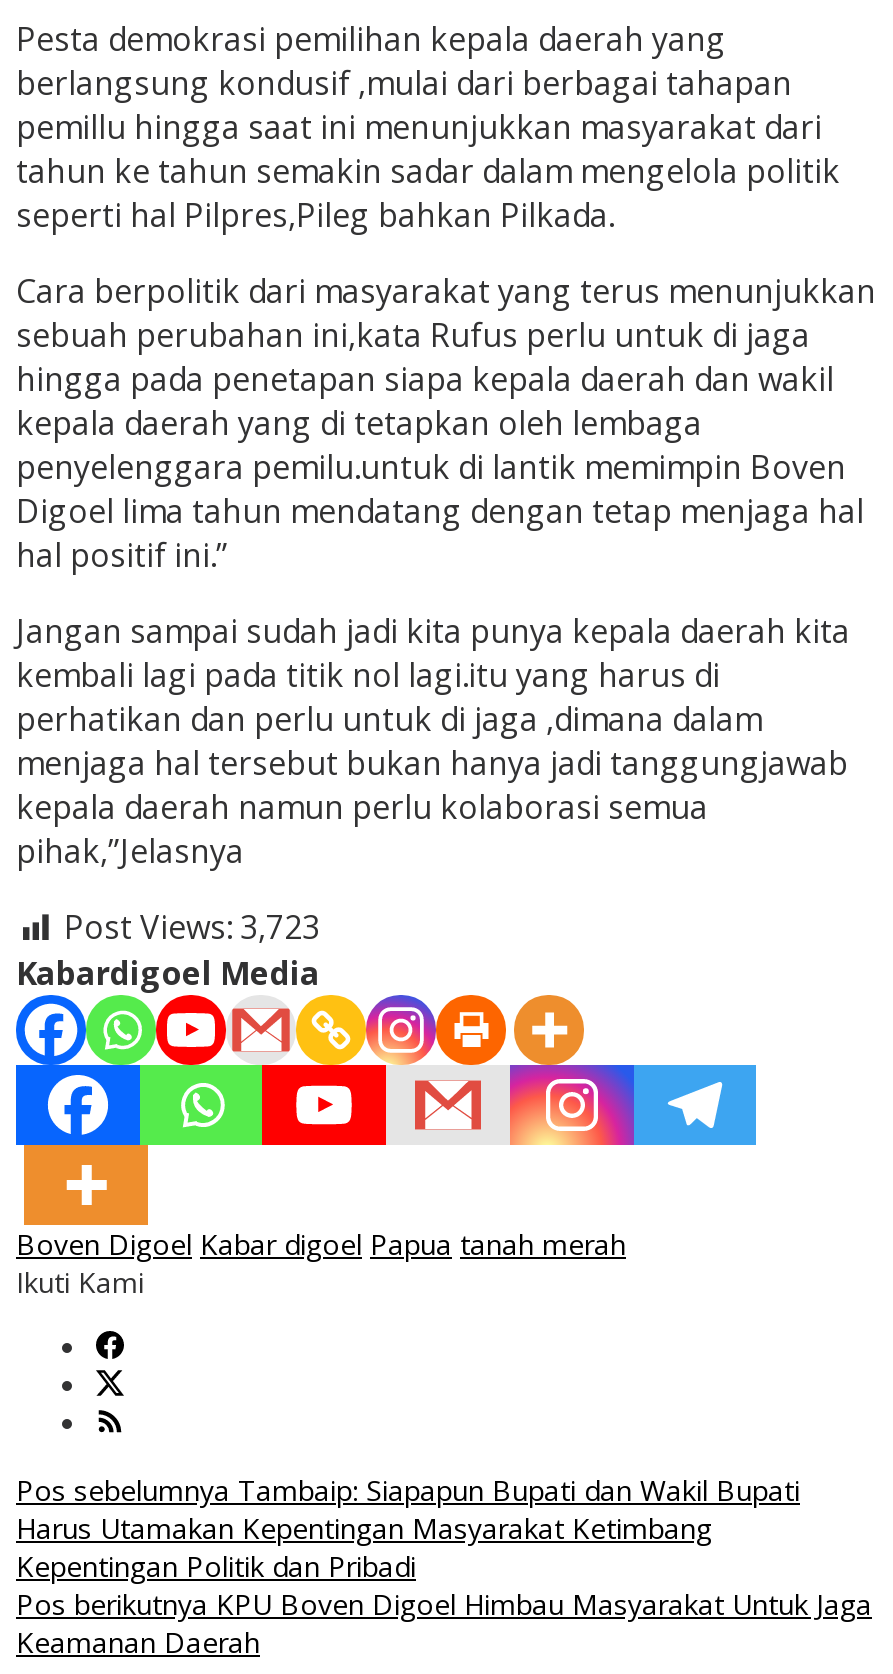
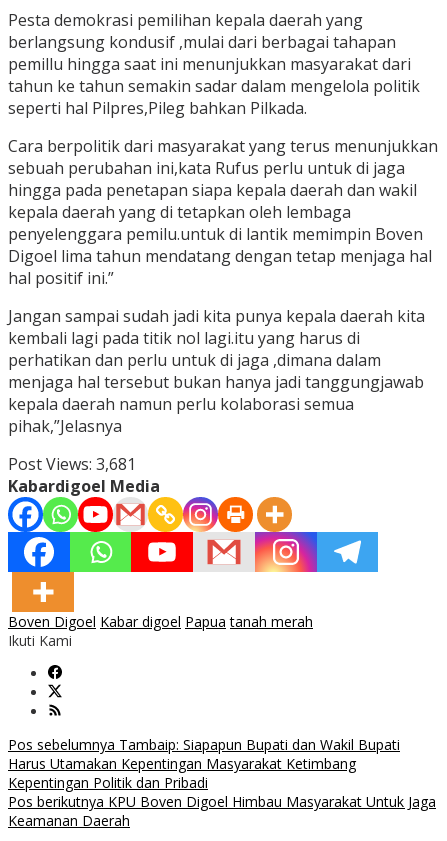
- Post Views: 3,723
+ Post Views: 3,681
